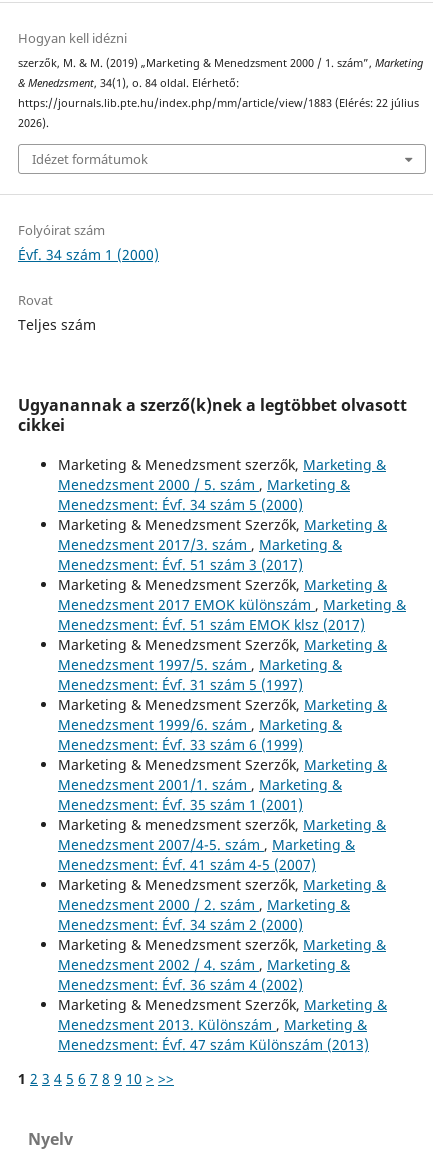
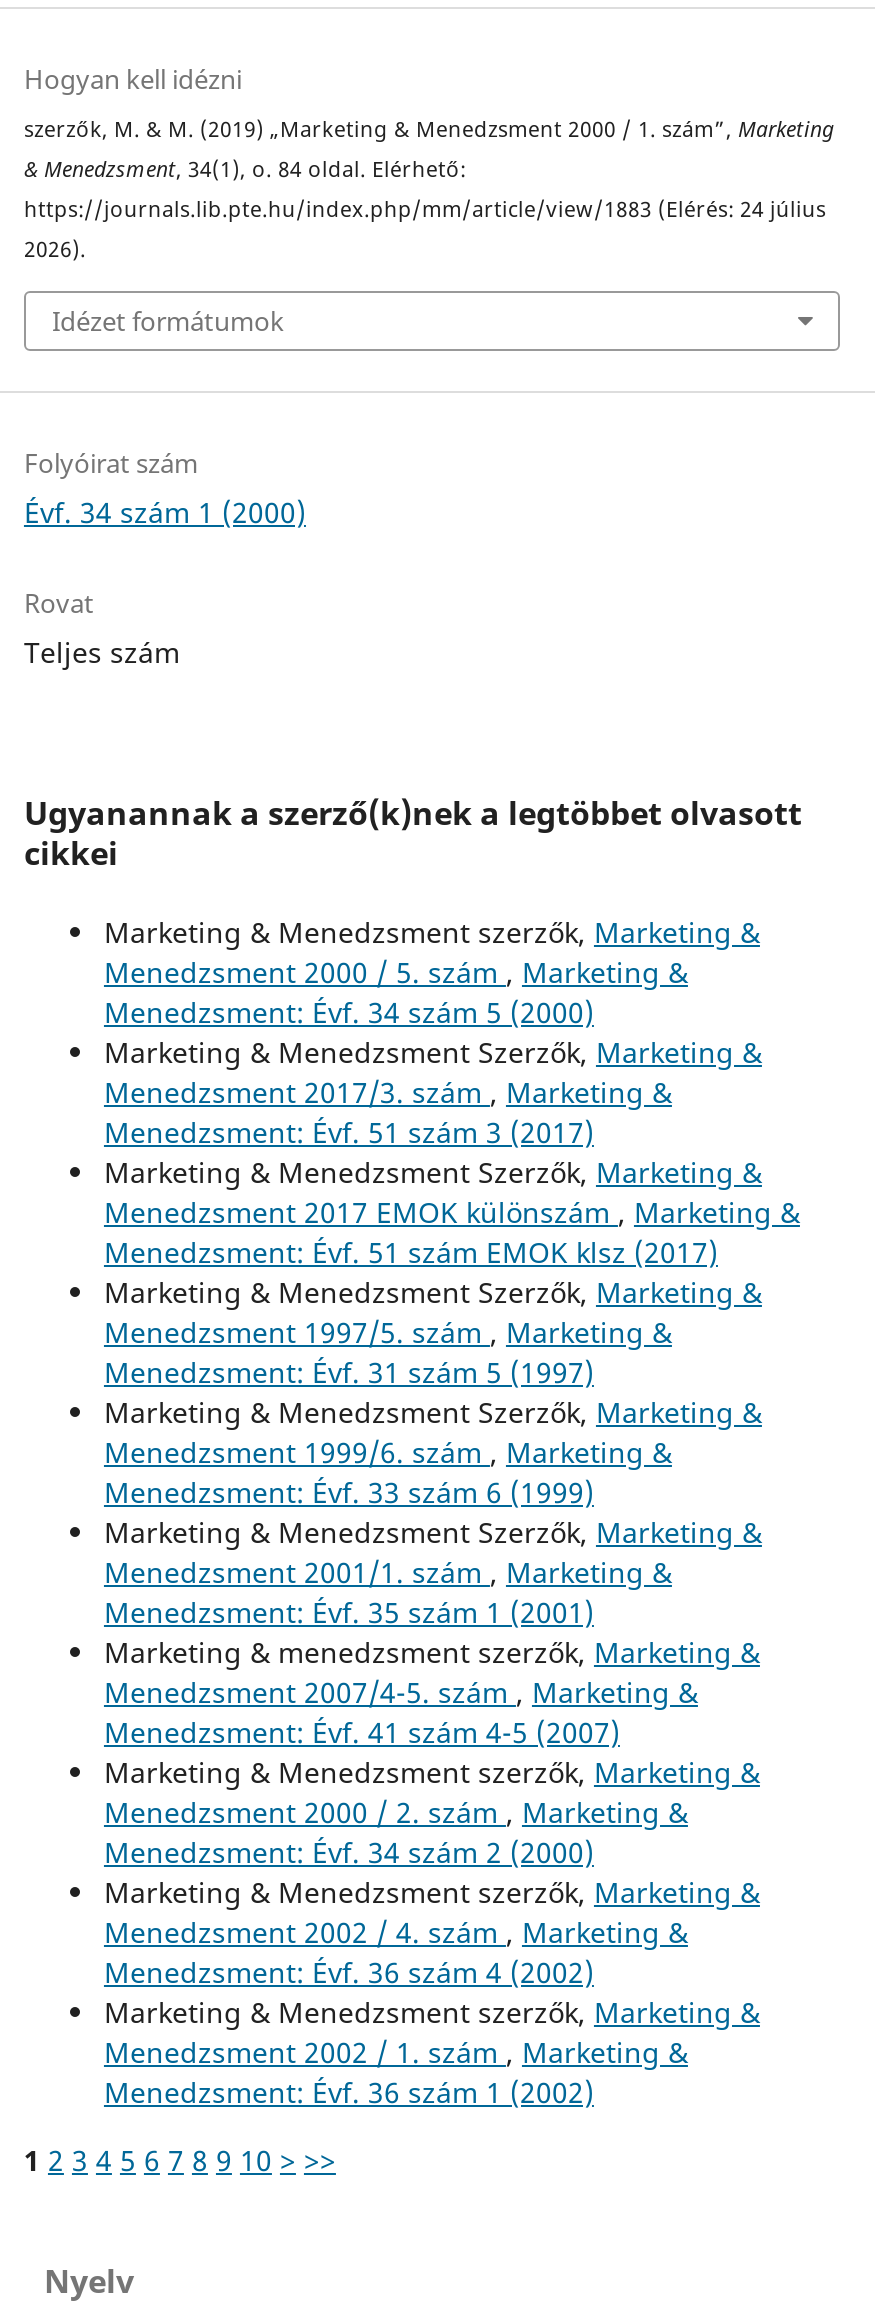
- https://journals.lib.pte.hu/index.php/mm/article/view/1883 (Elérés: 22 július
+ https://journals.lib.pte.hu/index.php/mm/article/view/1883 (Elérés: 24 július

- Marketing & Menedzsment Szerzők, Marketing &
- Menedzsment 2013. Különszám, Marketing &
- Menedzsment: Évf. 47 szám Különszám (2013)
+ Marketing & Menedzsment szerzők, Marketing &
+ Menedzsment 2002 / 1. szám, Marketing &
+ Menedzsment: Évf. 36 szám 1 (2002)
